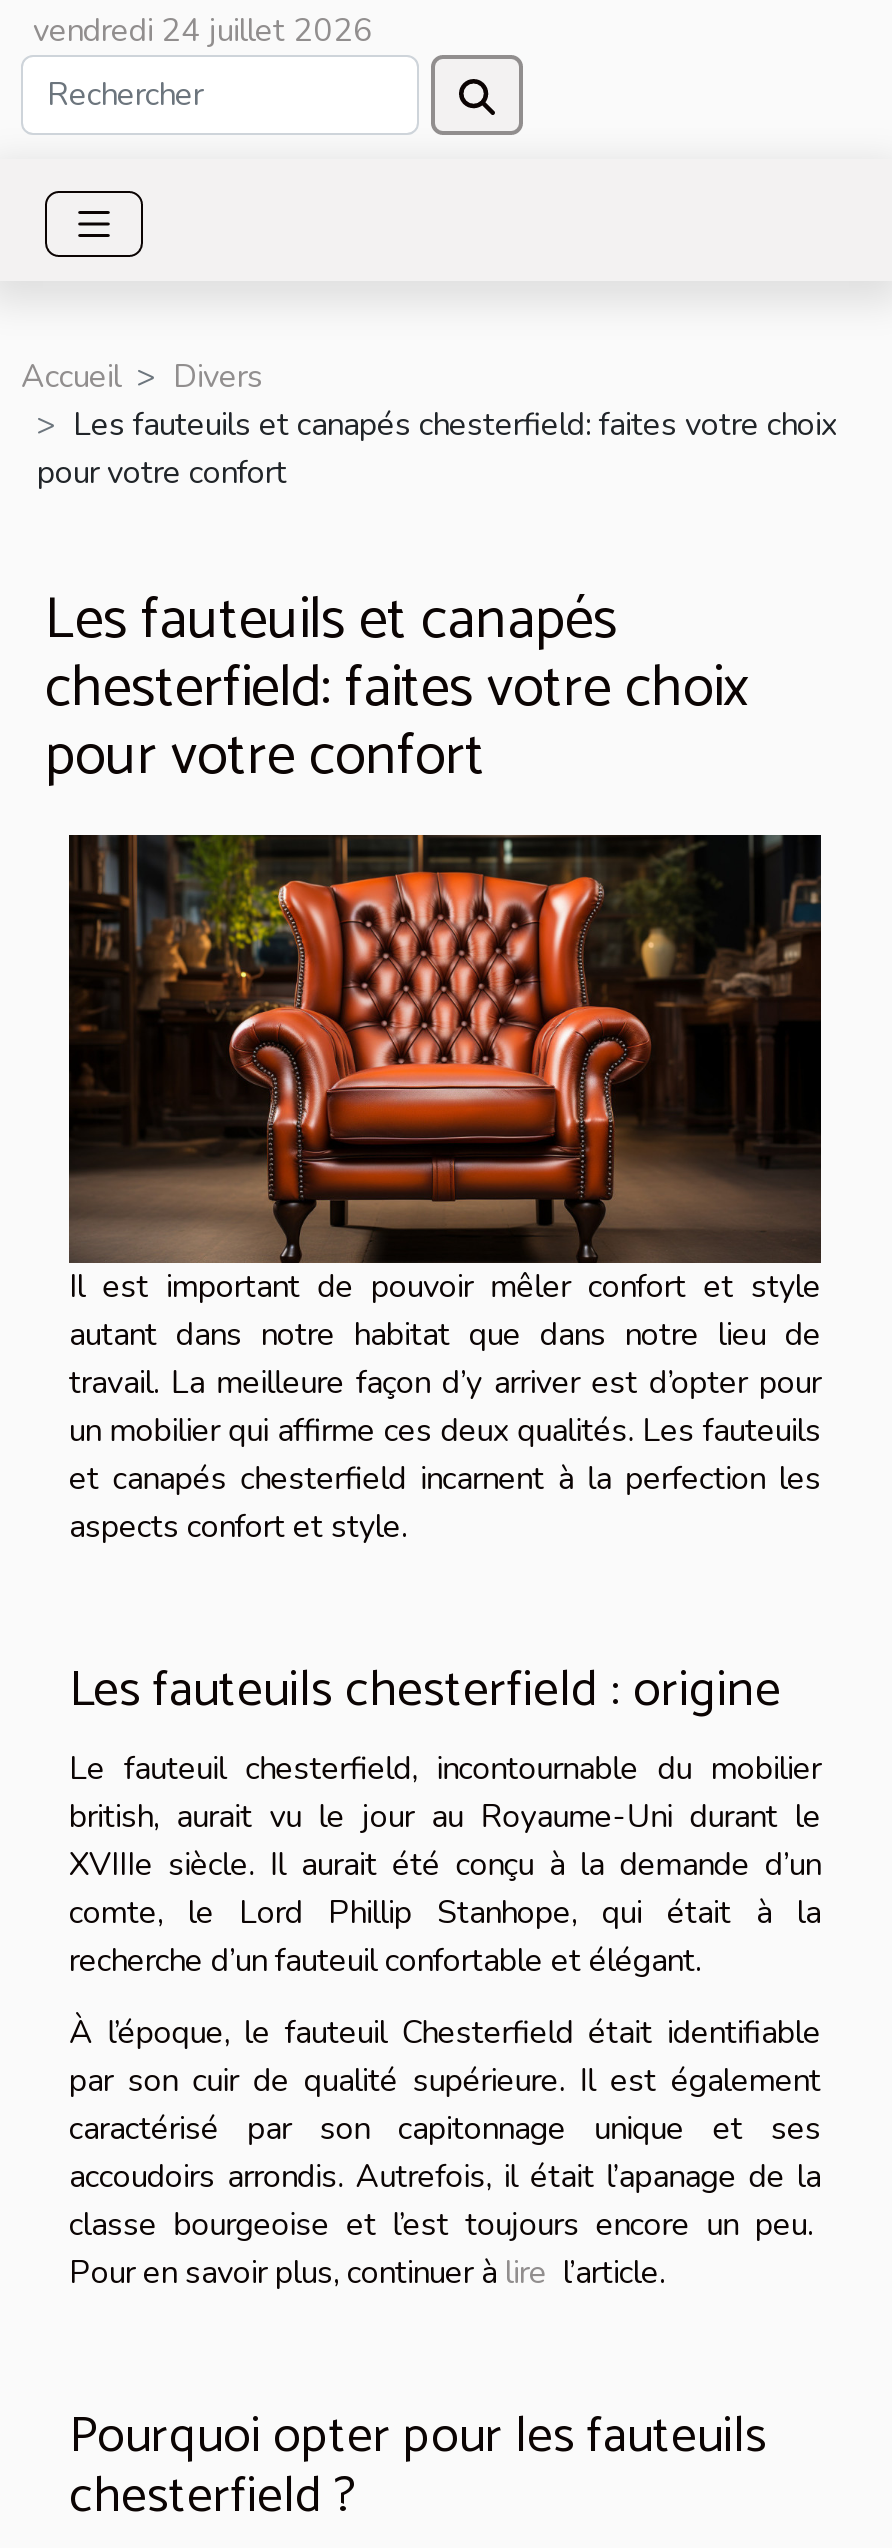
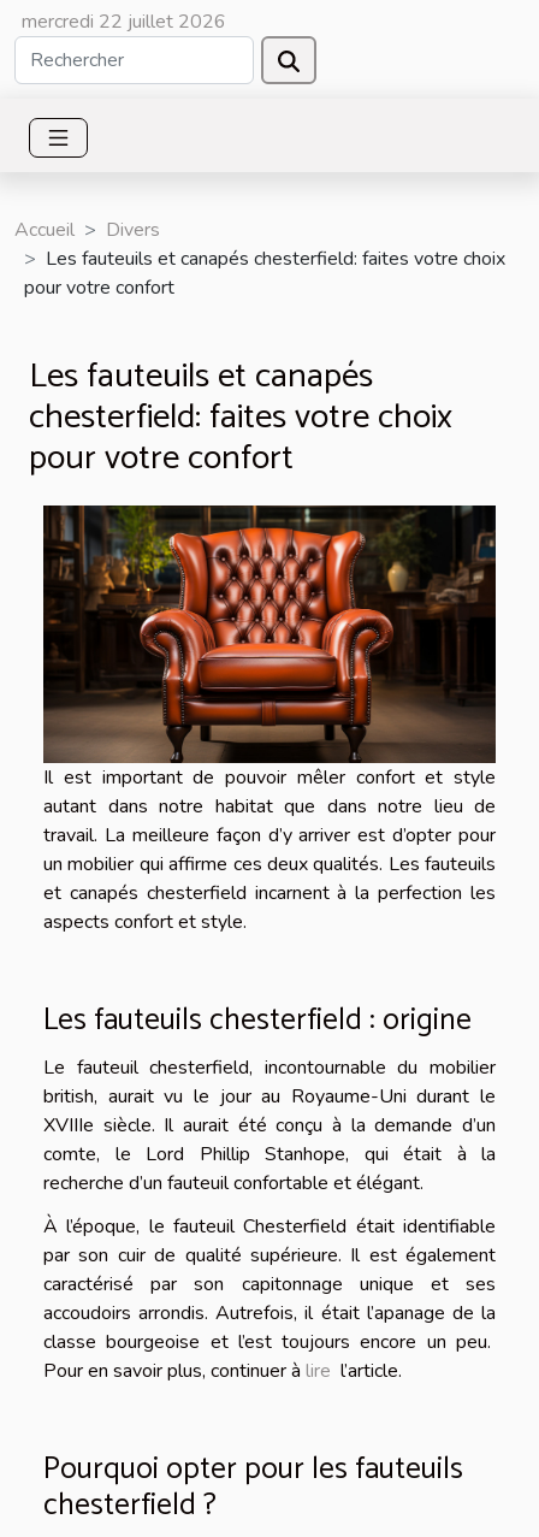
- vendredi 24 juillet 2026
+ mercredi 22 juillet 2026
